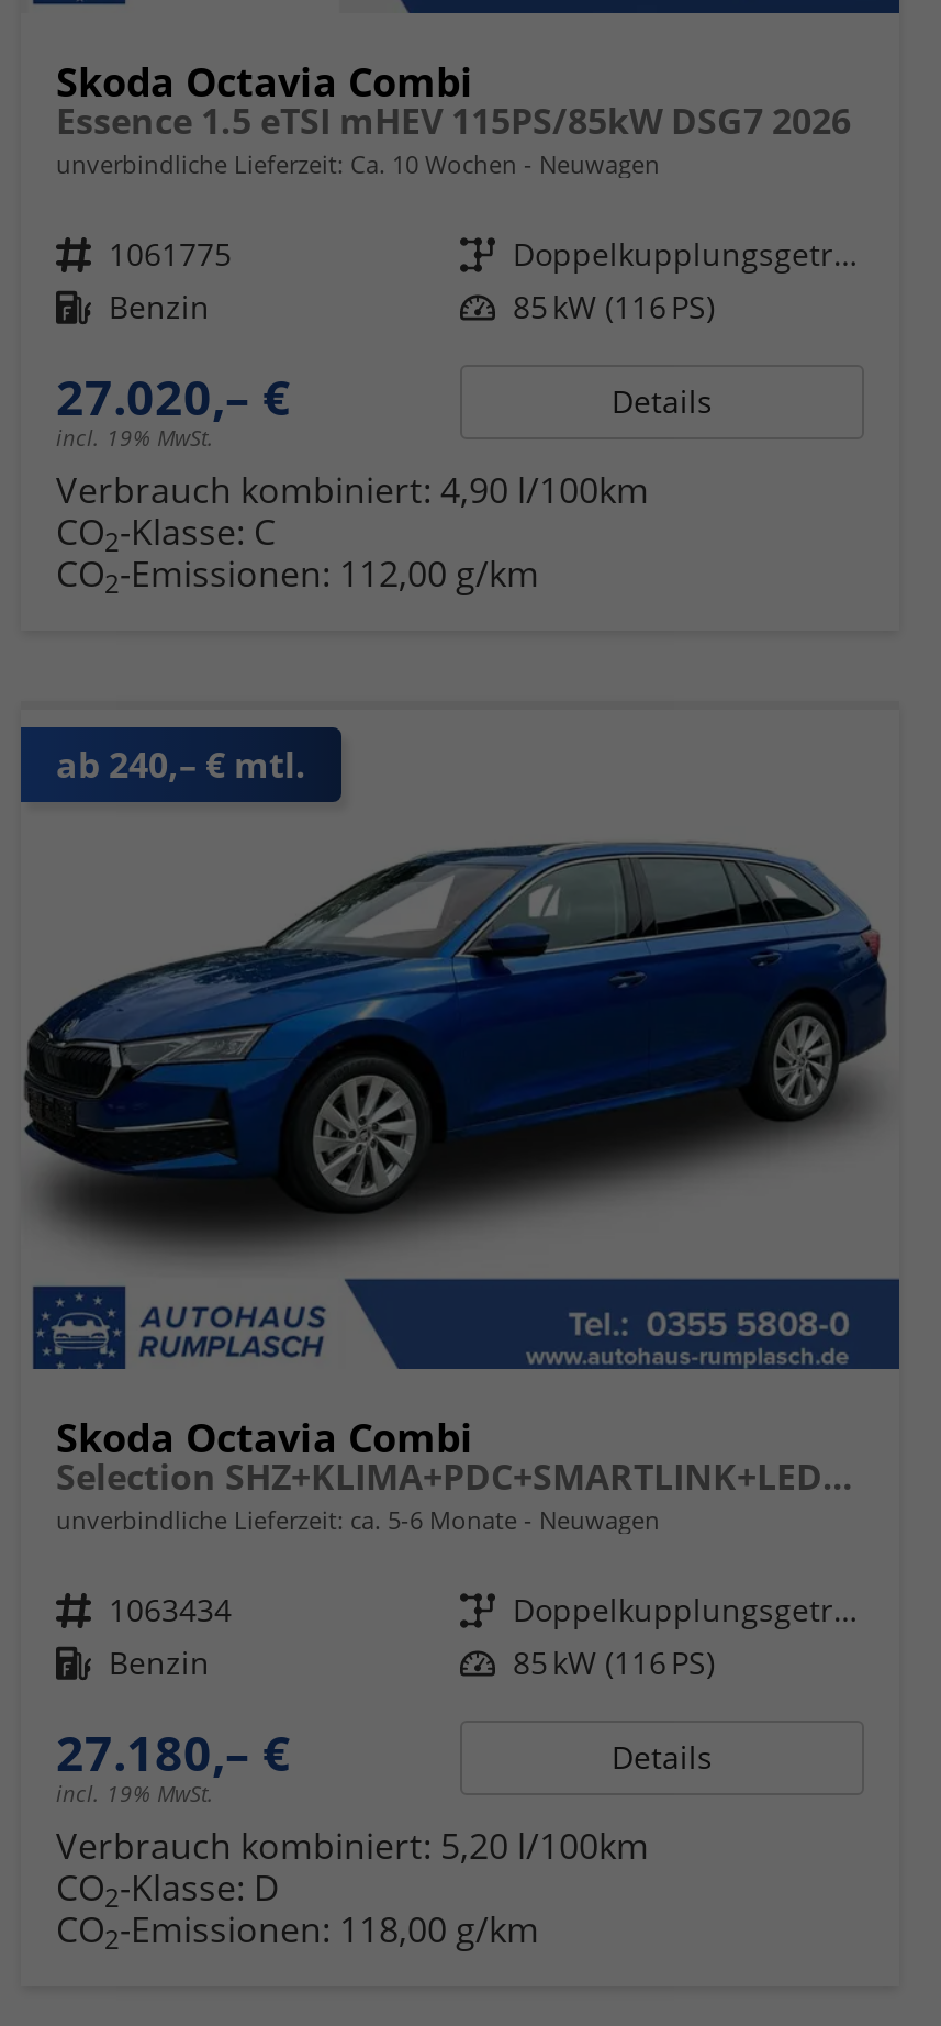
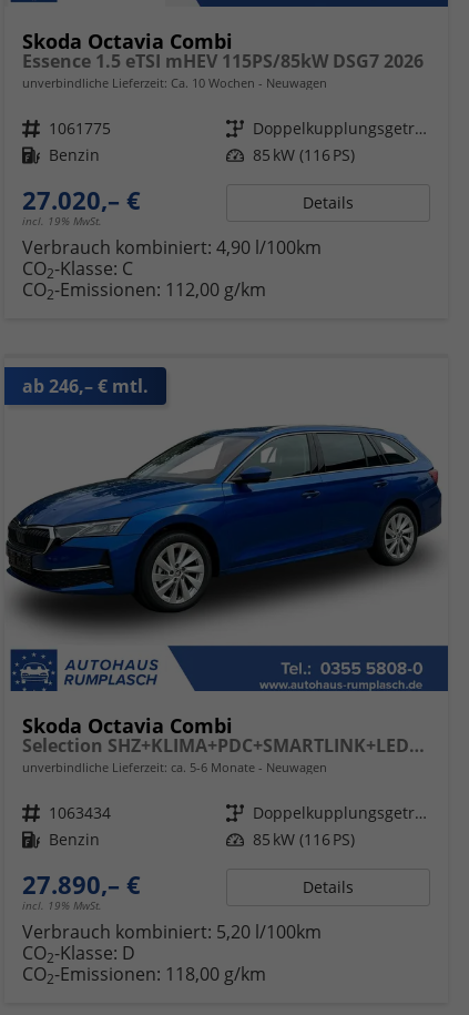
- ab 240,– € mtl.
+ ab 246,– € mtl.

- 27.180,– €
+ 27.890,– €
